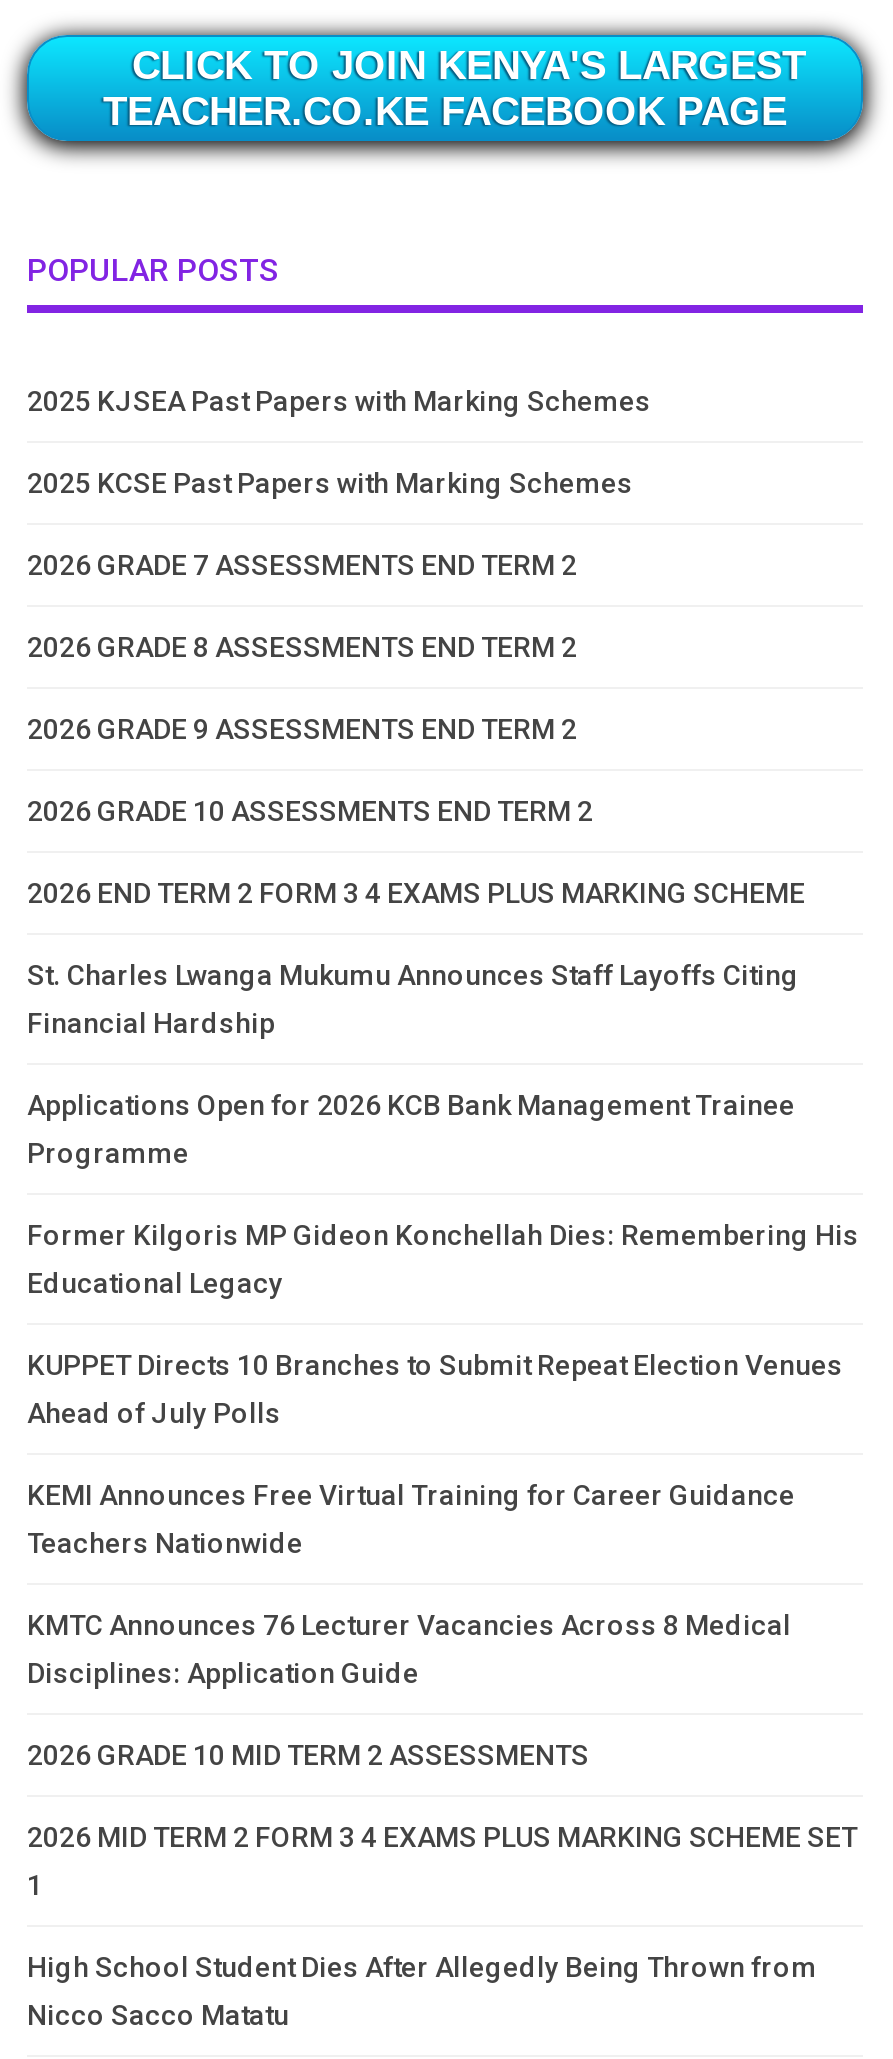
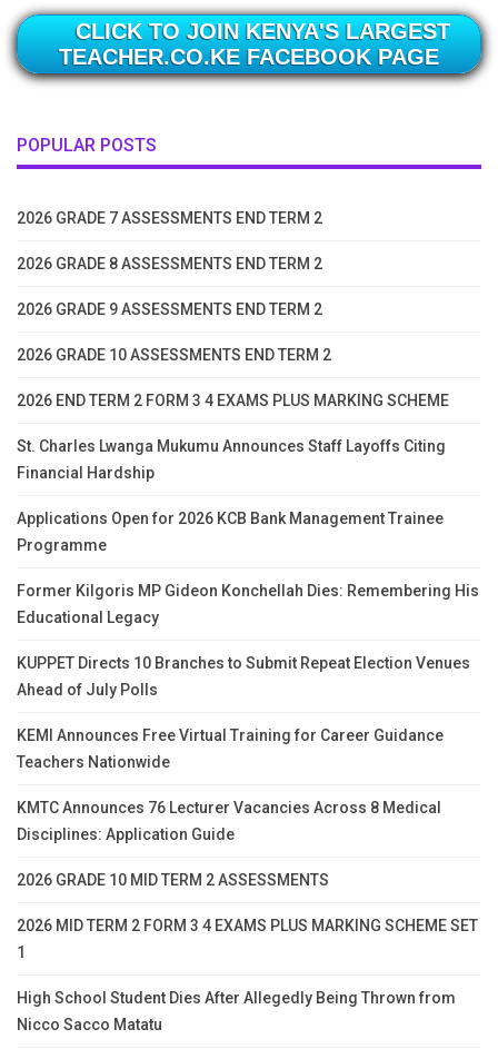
- 2025 KJSEA Past Papers with Marking Schemes
- 2025 KCSE Past Papers with Marking Schemes
